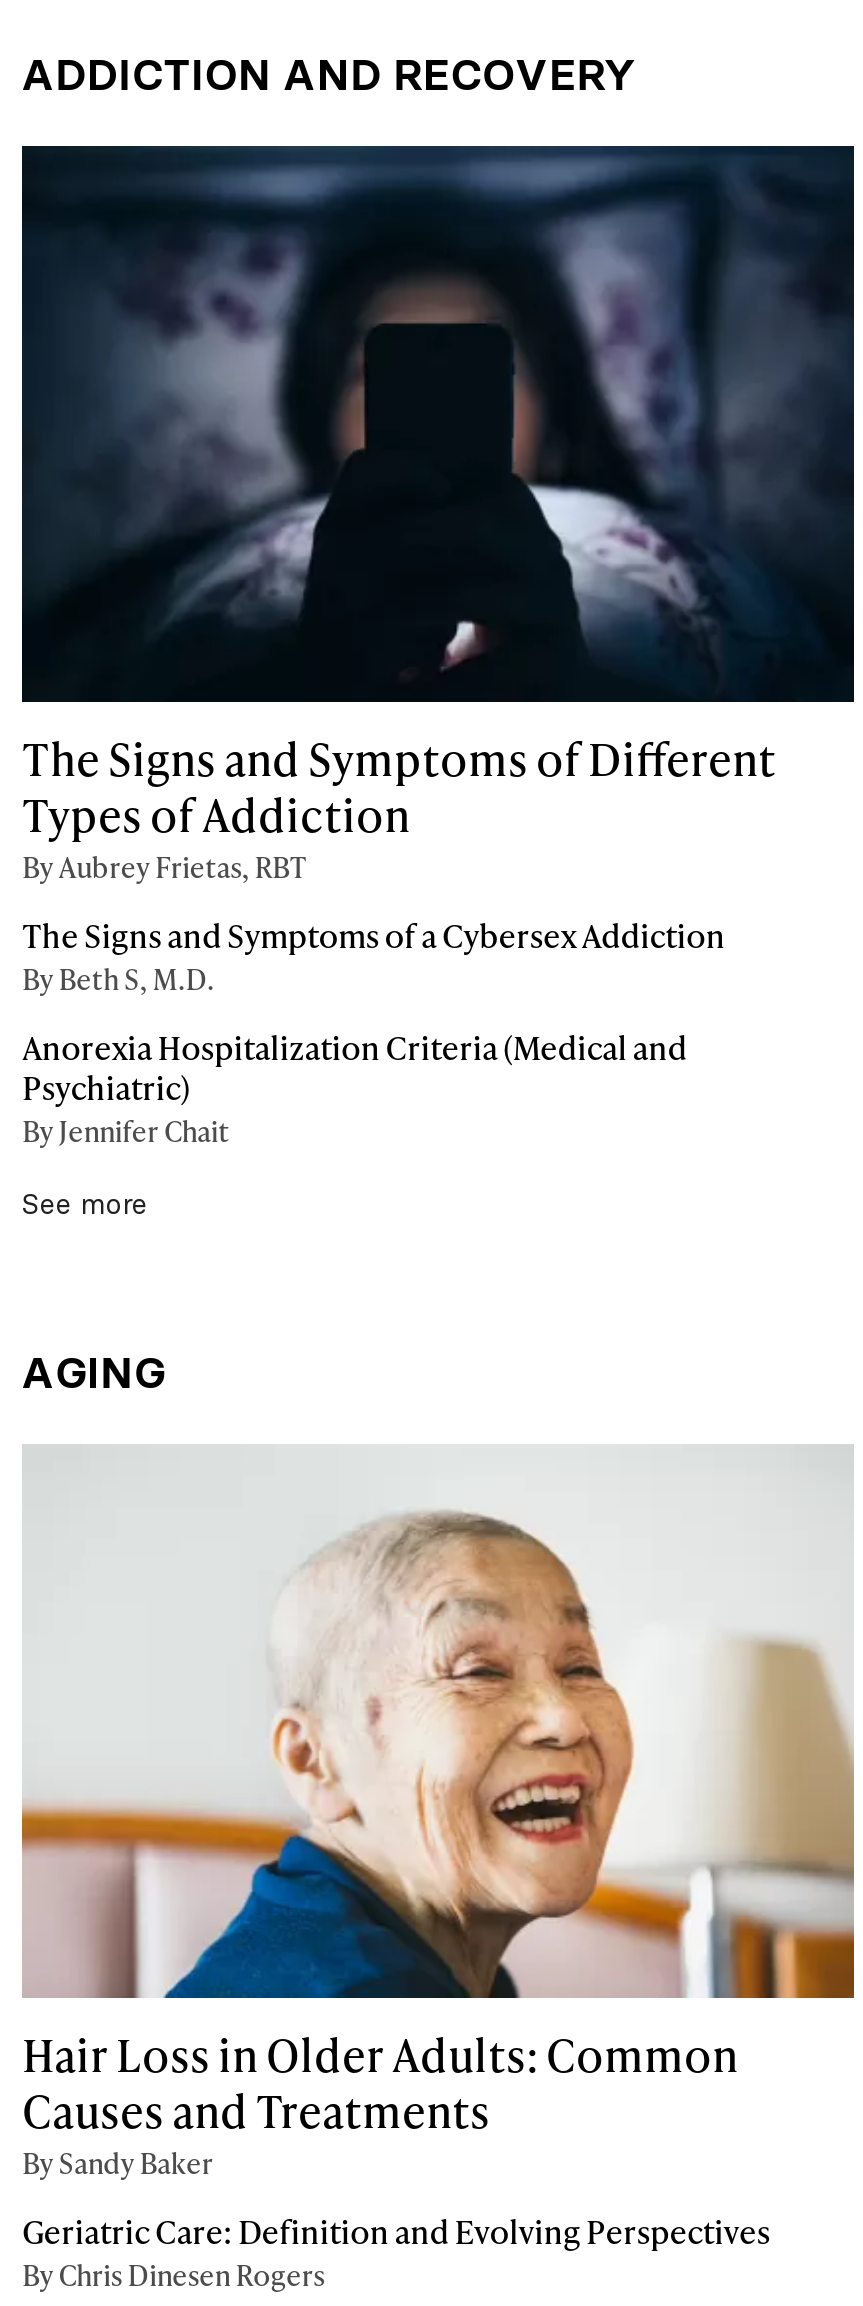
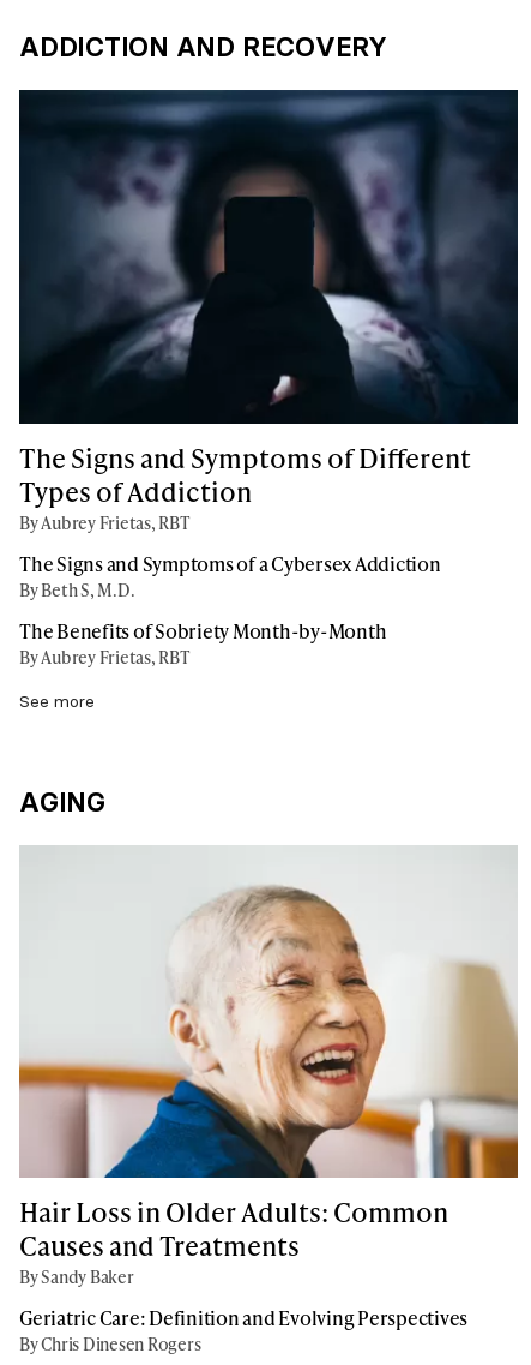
- Anorexia Hospitalization Criteria (Medical and
- Psychiatric)
- By Jennifer Chait
+ The Benefits of Sobriety Month-by-Month
+ By Aubrey Frietas, RBT
